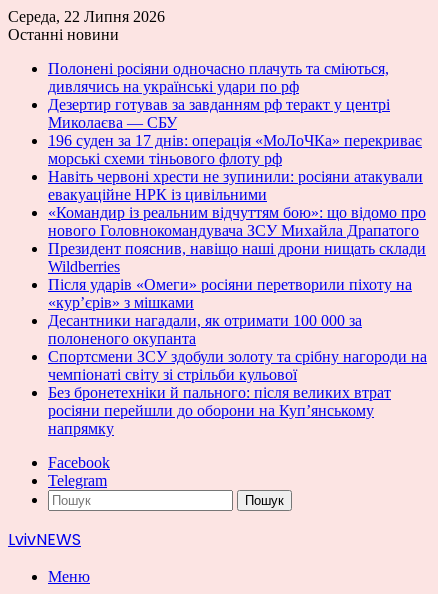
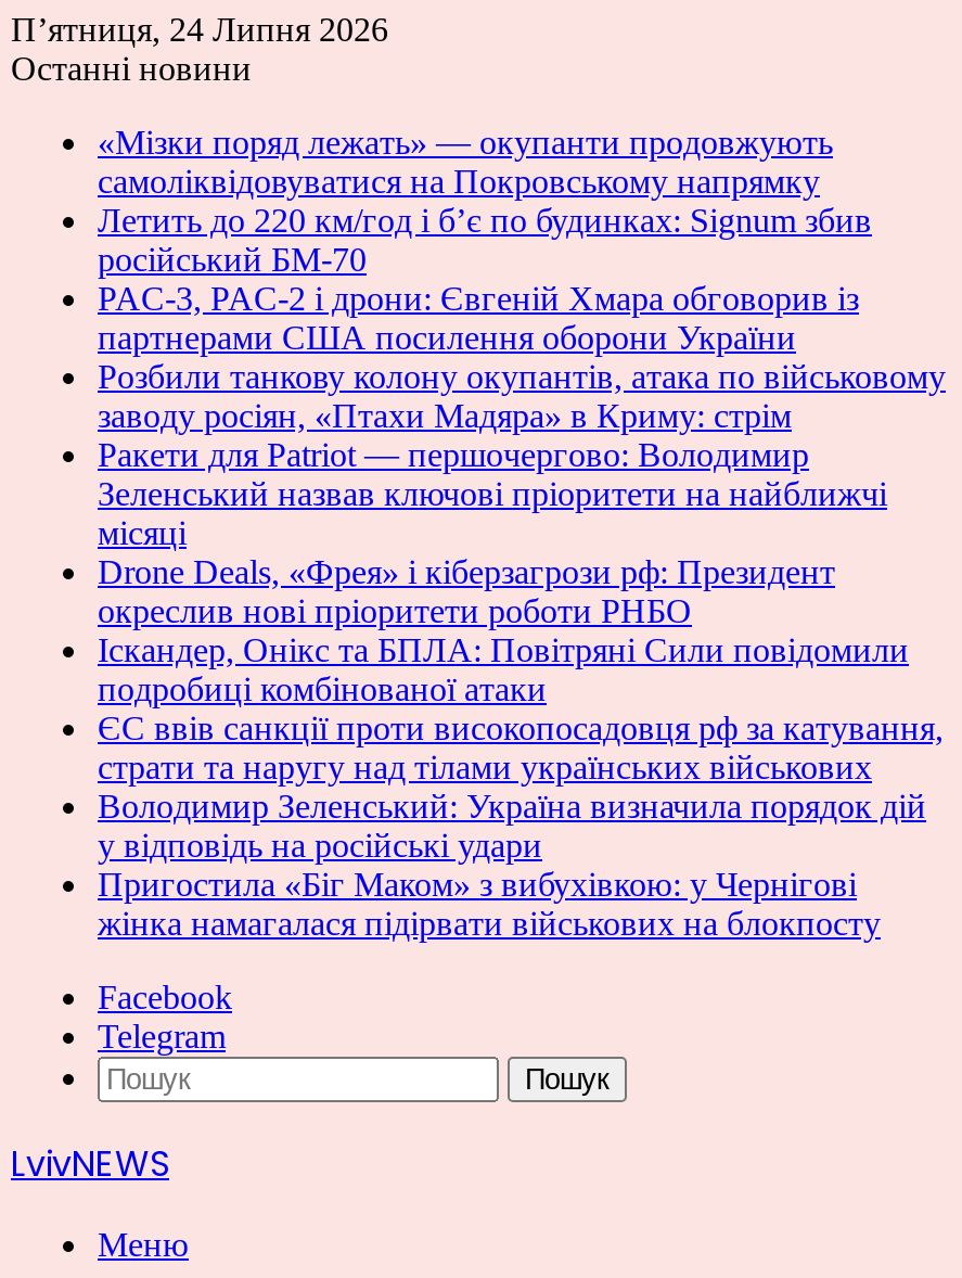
- Середа, 22 Липня 2026
+ П’ятниця, 24 Липня 2026

- Полонені росіяни одночасно плачуть та сміються,
- дивлячись на українські удари по рф
- Дезертир готував за завданням рф теракт у центрі
- Миколаєва — СБУ
- 196 суден за 17 днів: операція «МоЛоЧКа» перекриває
- морські схеми тіньового флоту рф
- Навіть червоні хрести не зупинили: росіяни атакували
- евакуаційне НРК із цивільними
- «Командир із реальним відчуттям бою»: що відомо про
- нового Головнокомандувача ЗСУ Михайла Драпатого
- Президент пояснив, навіщо наші дрони нищать склади
- Wildberries
- Після ударів «Омеги» росіяни перетворили піхоту на
- «кур’єрів» з мішками
- Десантники нагадали, як отримати 100 000 за
- полоненого окупанта
- Спортсмени ЗСУ здобули золоту та срібну нагороди на
- чемпіонаті світу зі стрільби кульової
- Без бронетехніки й пального: після великих втрат
- росіяни перейшли до оборони на Куп’янському
- напрямку
+ «Мізки поряд лежать» — окупанти продовжують
+ самоліквідовуватися на Покровському напрямку
+ Летить до 220 км/год і б’є по будинках: Signum збив
+ російський БМ-70
+ PAC-3, PAC-2 і дрони: Євгеній Хмара обговорив із
+ партнерами США посилення оборони України
+ Розбили танкову колону окупантів, атака по військовому
+ заводу росіян, «Птахи Мадяра» в Криму: стрім
+ Ракети для Patriot — першочергово: Володимир
+ Зеленський назвав ключові пріоритети на найближчі
+ місяці
+ Drone Deals, «Фрея» і кіберзагрози рф: Президент
+ окреслив нові пріоритети роботи РНБО
+ Іскандер, Онікс та БПЛА: Повітряні Сили повідомили
+ подробиці комбінованої атаки
+ ЄС ввів санкції проти високопосадовця рф за катування,
+ страти та наругу над тілами українських військових
+ Володимир Зеленський: Україна визначила порядок дій
+ у відповідь на російські удари
+ Пригостила «Біг Маком» з вибухівкою: у Чернігові
+ жінка намагалася підірвати військових на блокпосту
